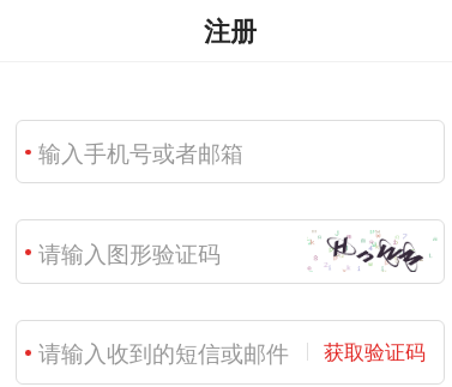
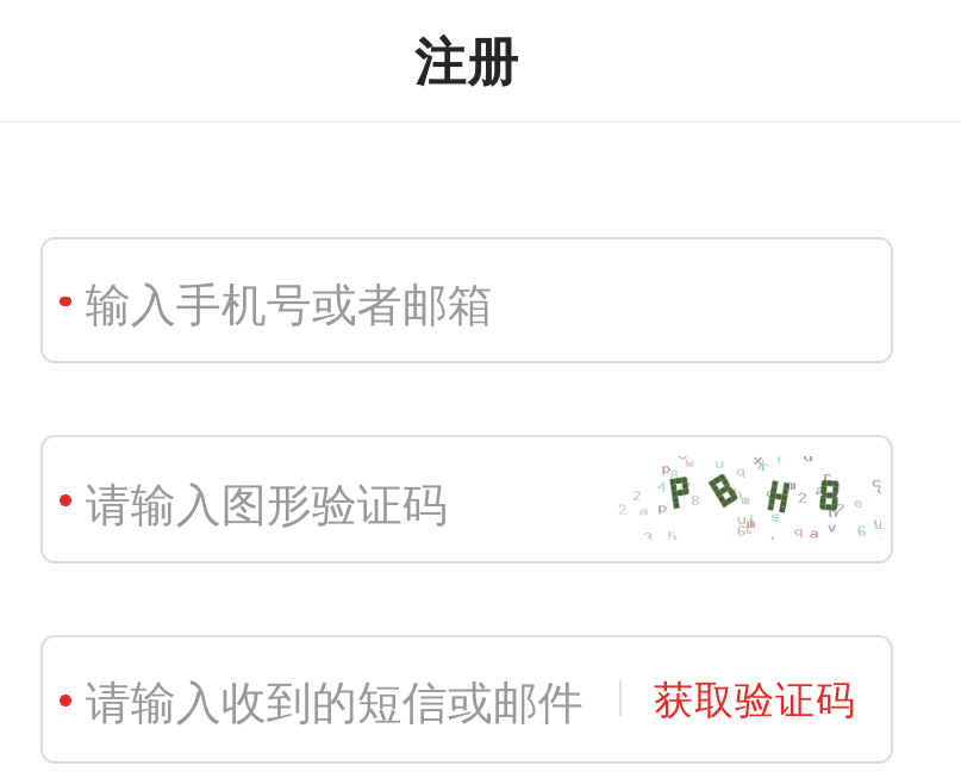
- [image]
+ [image]
